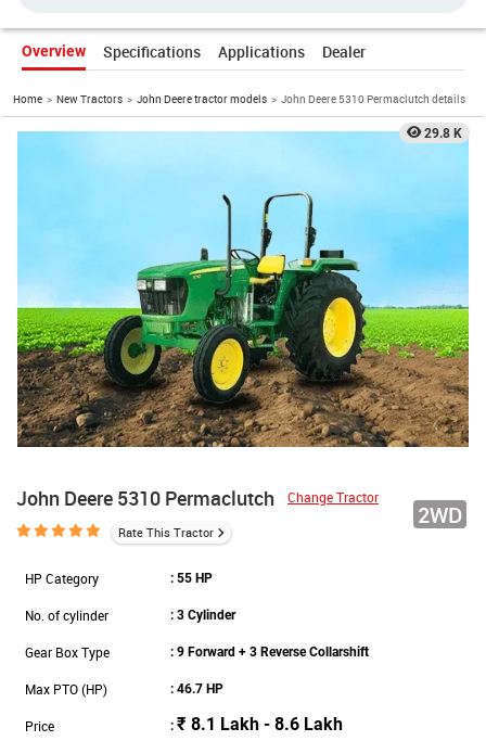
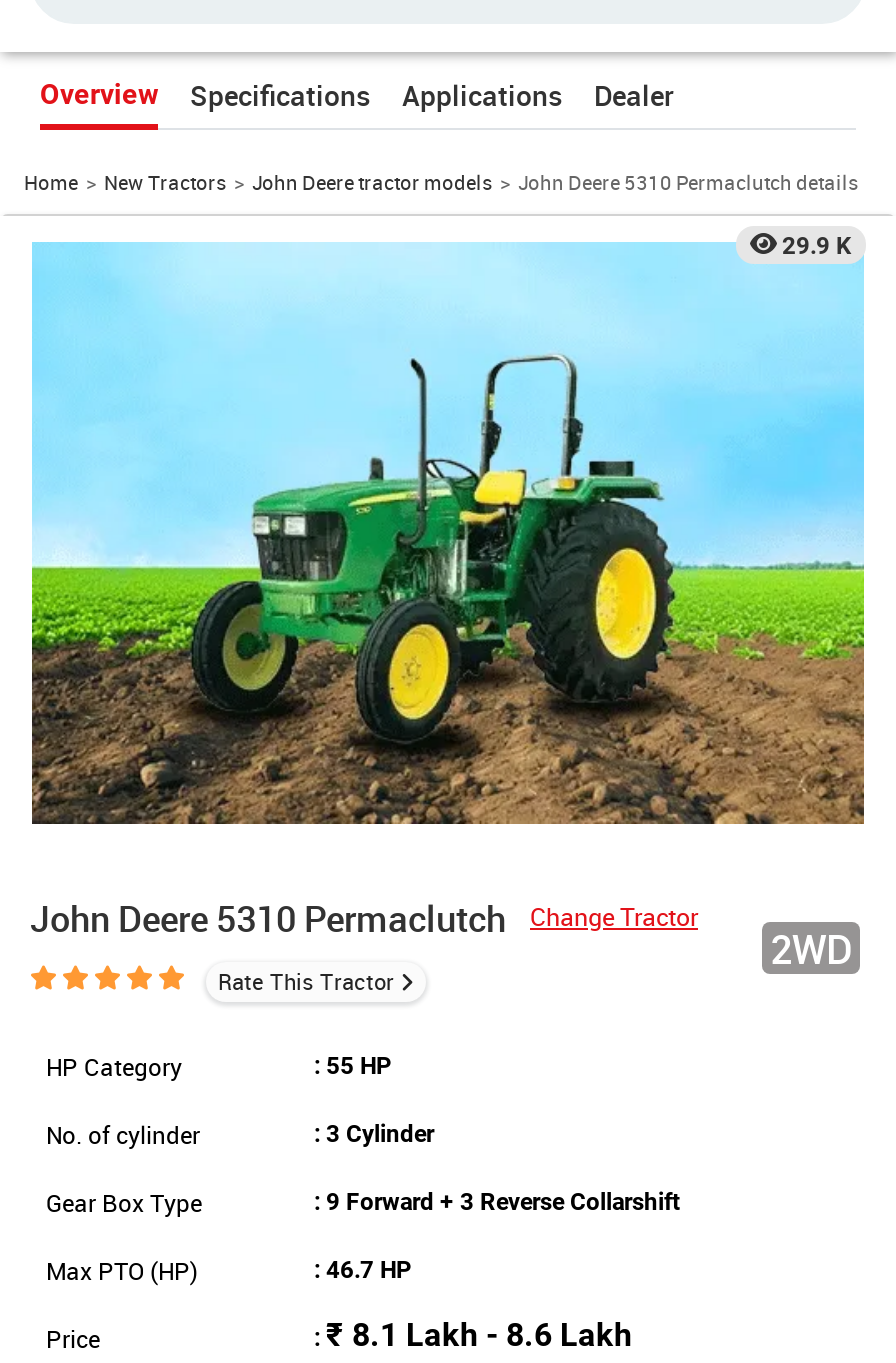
- 29.8 K
+ 29.9 K
